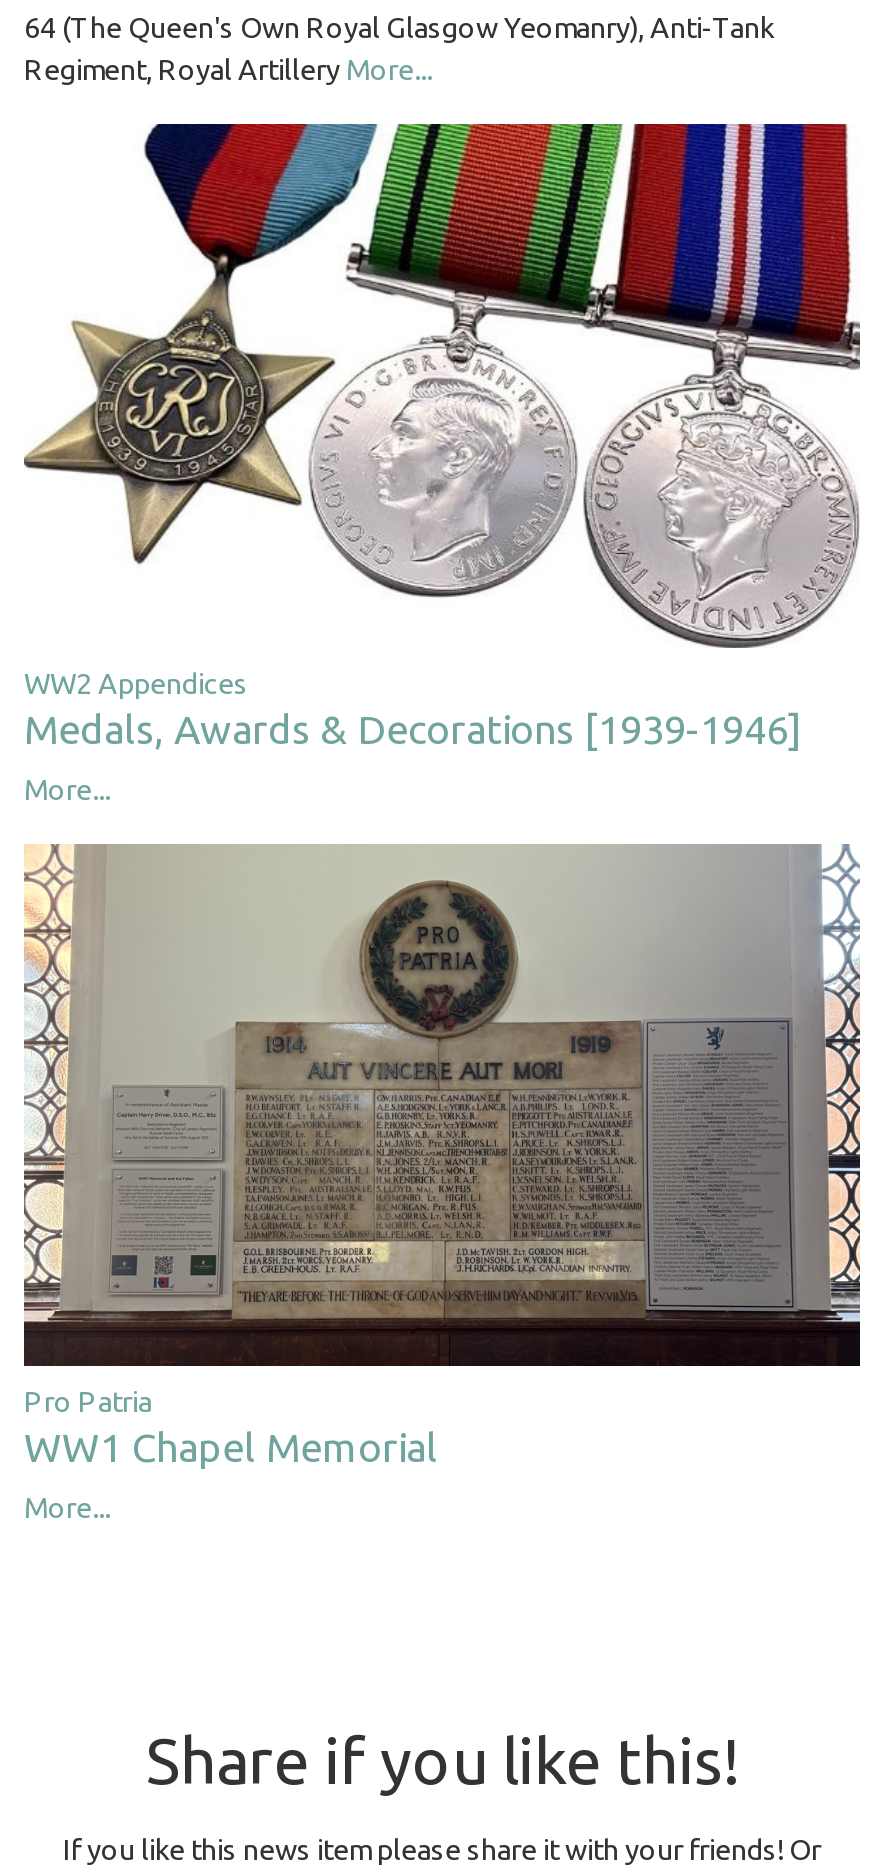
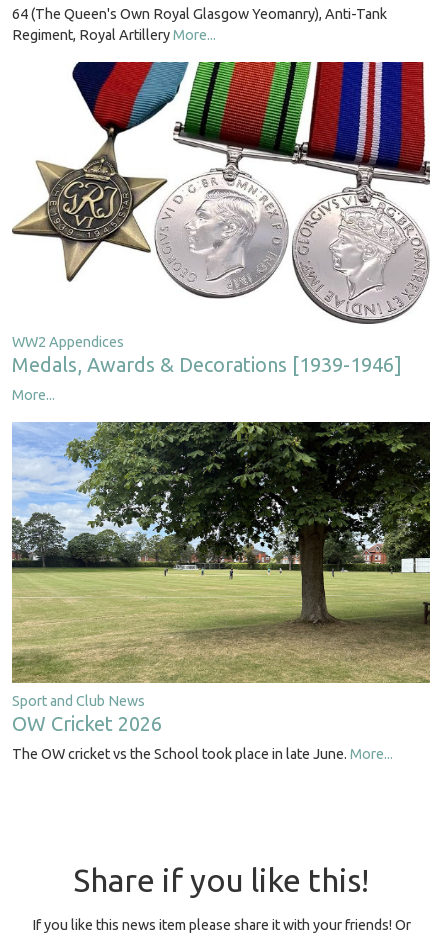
- [image]
- Pro Patria
- WW1 Chapel Memorial
+ [image]
+ Sport and Club News
+ OW Cricket 2026

- More...
+ The OW cricket vs the School took place in late June. More...
